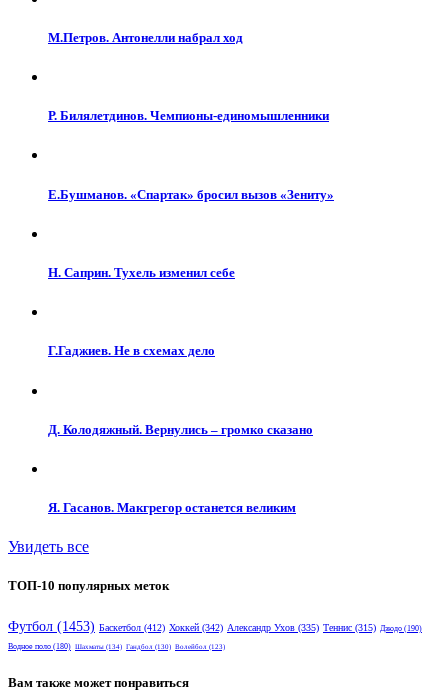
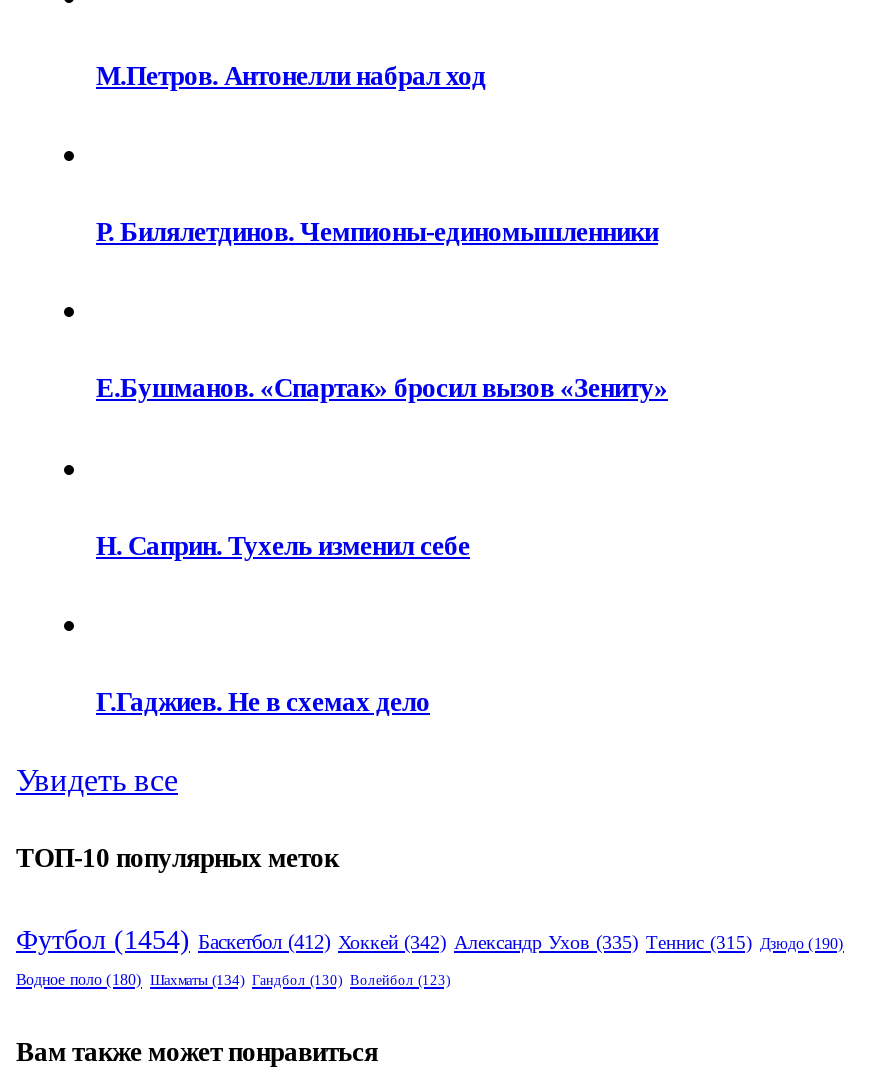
- Д. Колодяжный. Вернулись – громко сказано

- Я. Гасанов. Макгрегор останется великим

- Футбол (1453) Баскетбол (412) Хоккей (342) Александр Ухов (335) Теннис (315) Дзюдо (190)
+ Футбол (1454) Баскетбол (412) Хоккей (342) Александр Ухов (335) Теннис (315) Дзюдо (190)
